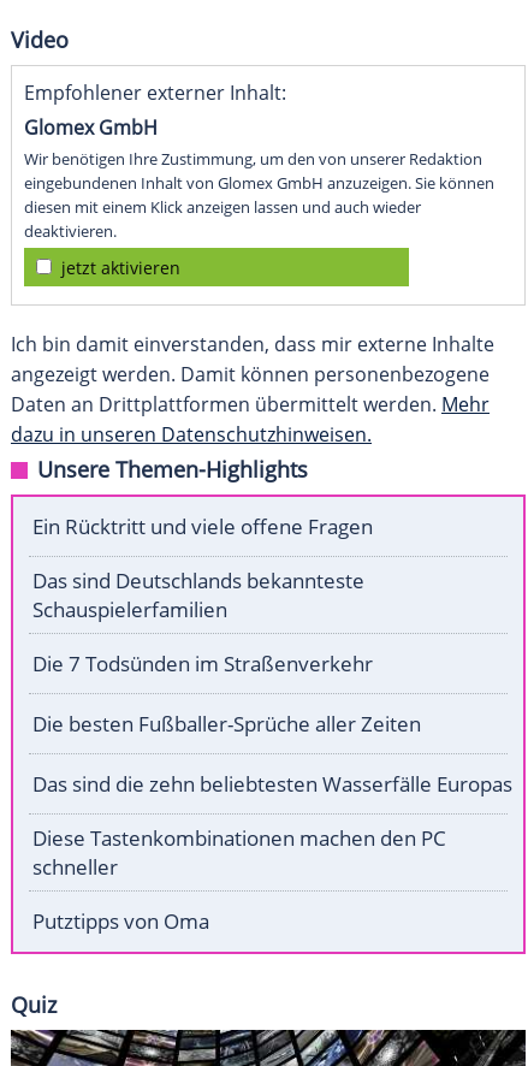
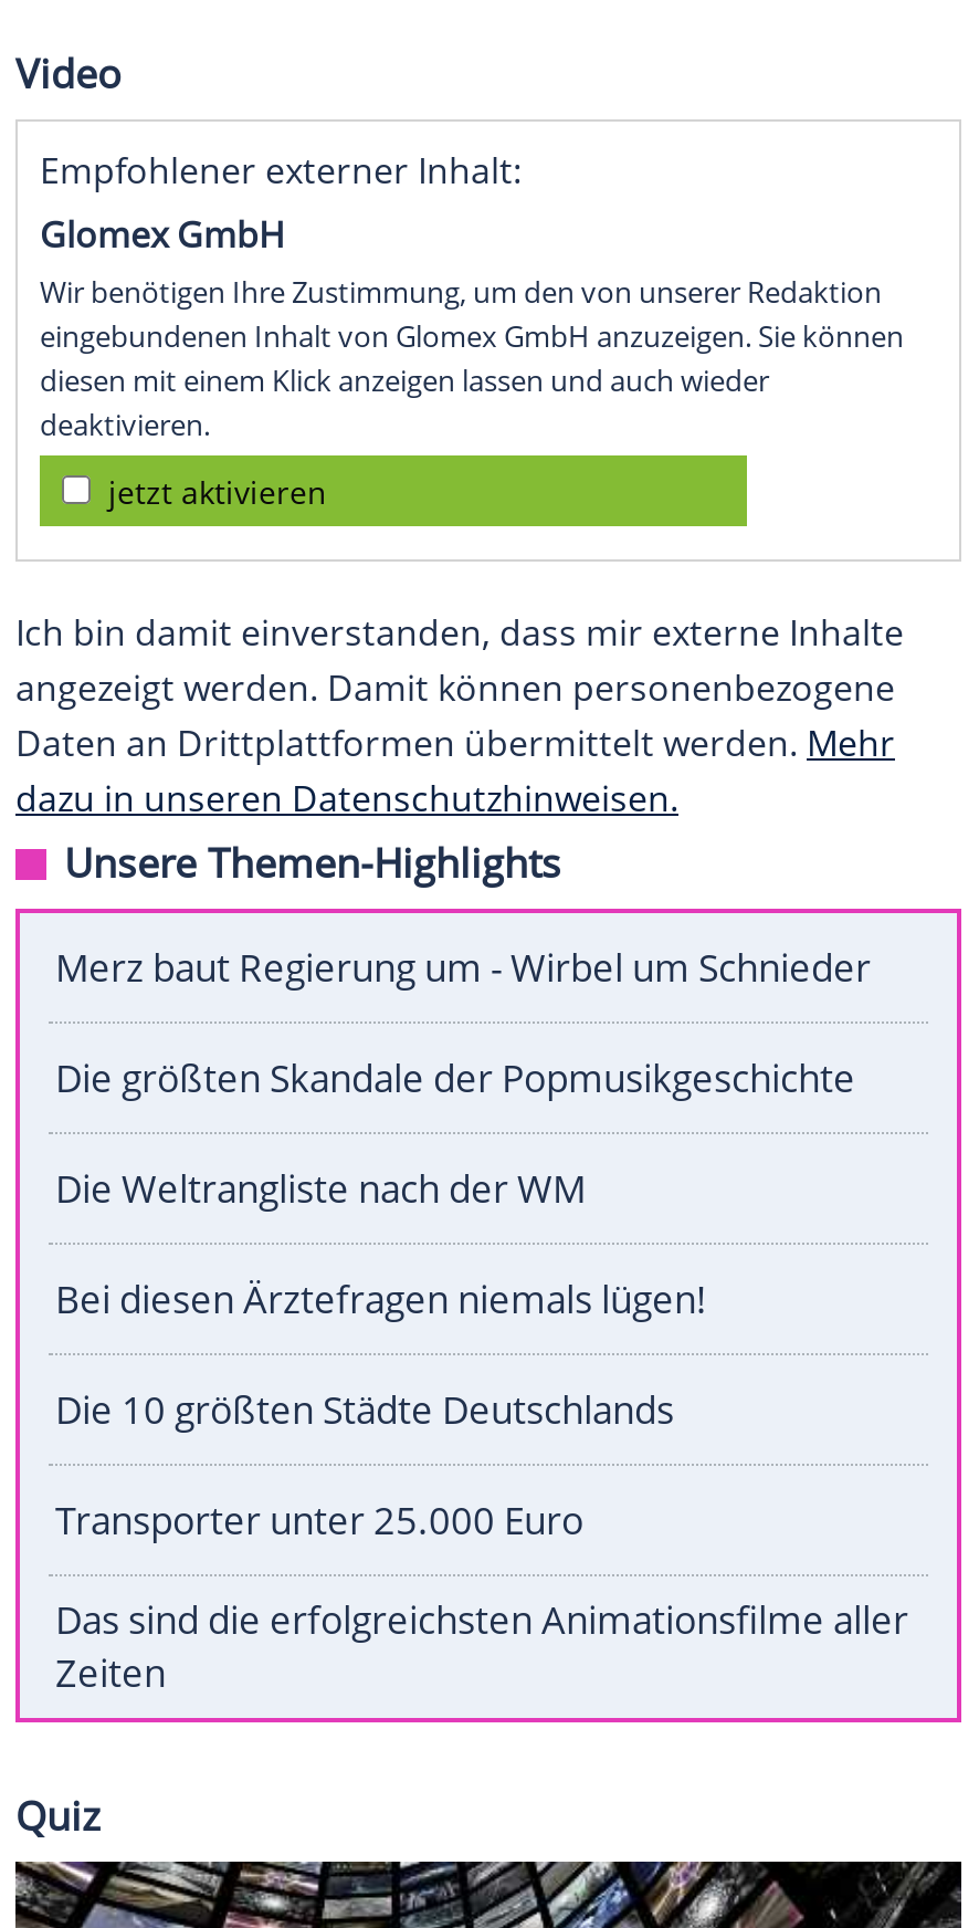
- Ein Rücktritt und viele offene Fragen
+ Merz baut Regierung um - Wirbel um Schnieder

- Das sind Deutschlands bekannteste
- Schauspielerfamilien
+ Die größten Skandale der Popmusikgeschichte

- Die 7 Todsünden im Straßenverkehr
+ Die Weltrangliste nach der WM

- Die besten Fußballer-Sprüche aller Zeiten
+ Bei diesen Ärztefragen niemals lügen!

- Das sind die zehn beliebtesten Wasserfälle Europas
+ Die 10 größten Städte Deutschlands

- Diese Tastenkombinationen machen den PC
- schneller
+ Transporter unter 25.000 Euro

- Putztipps von Oma
+ Das sind die erfolgreichsten Animationsfilme aller
+ Zeiten
